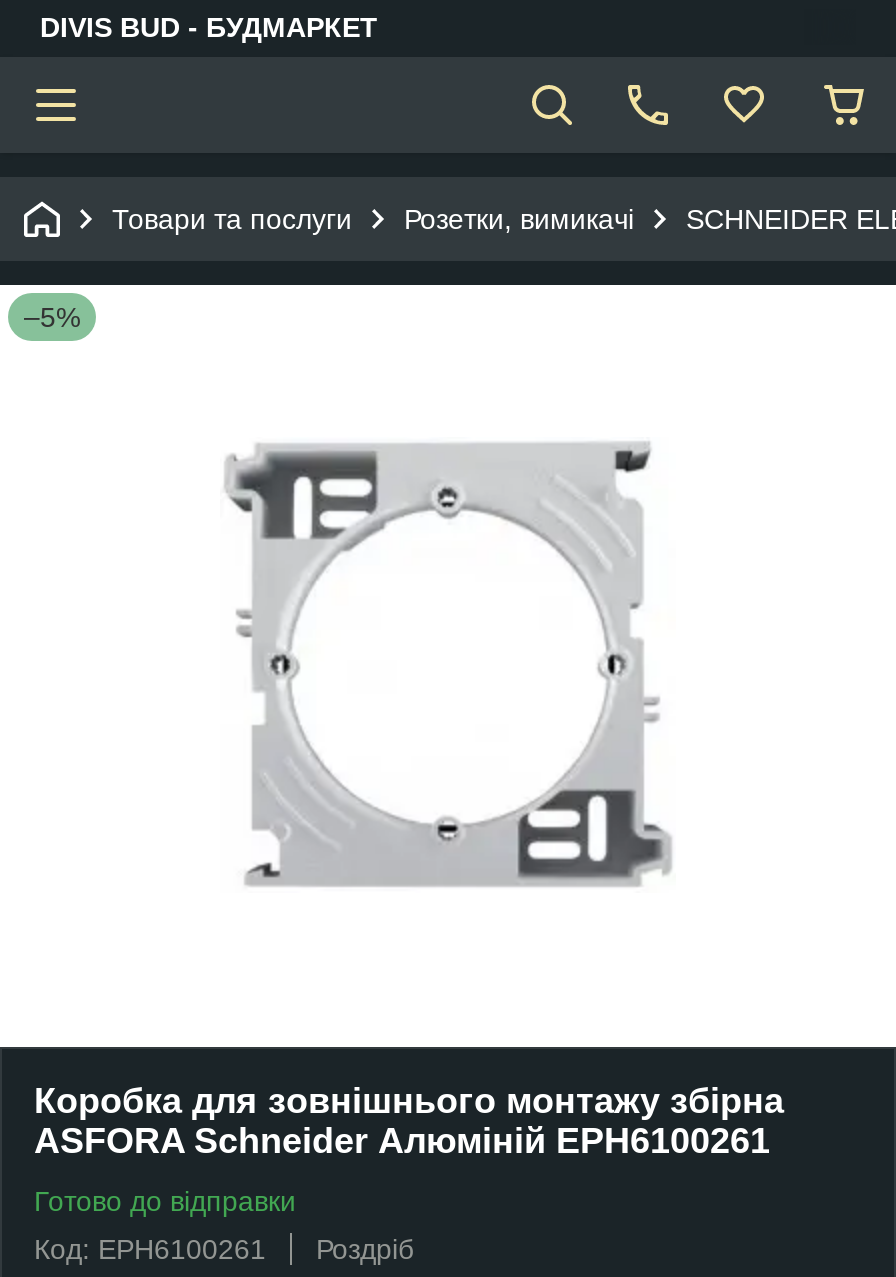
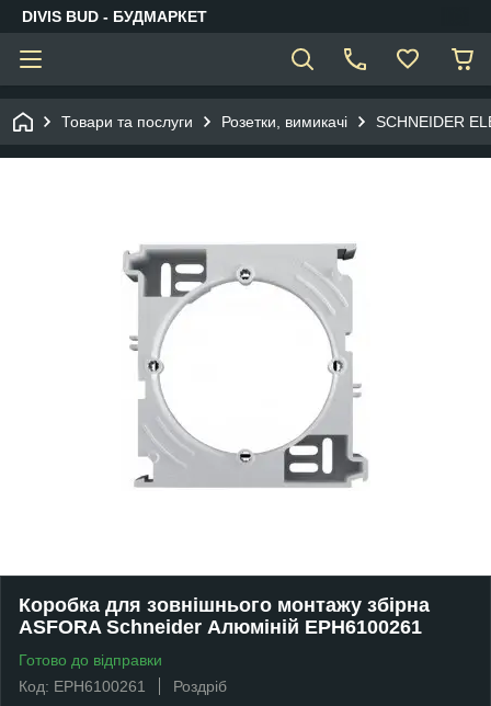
- –5%
